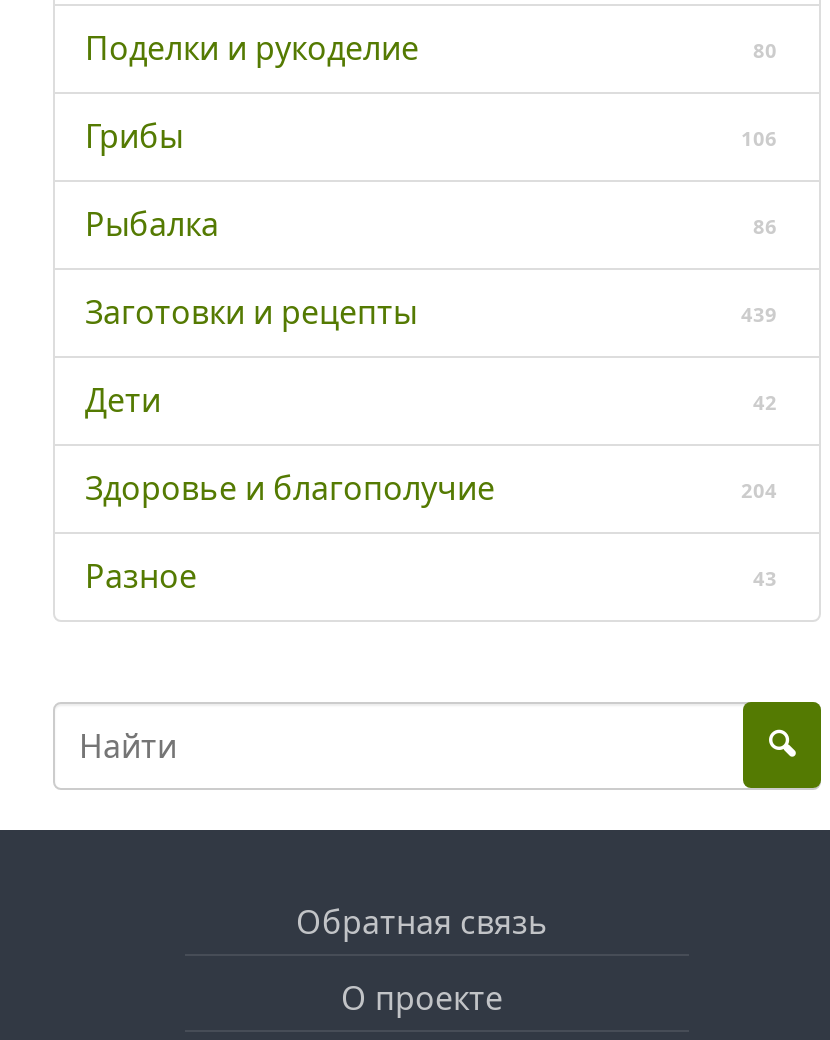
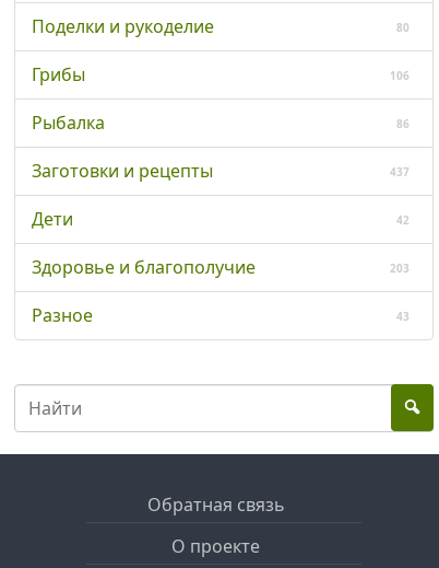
- 439
+ 437

- 204
+ 203
